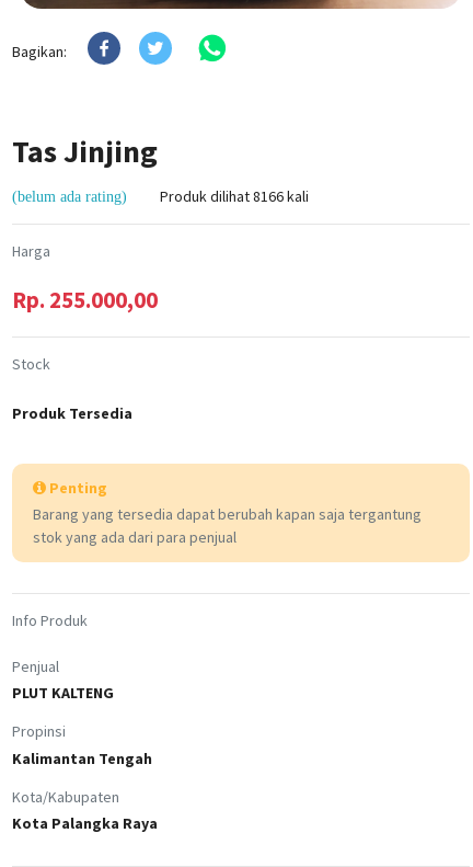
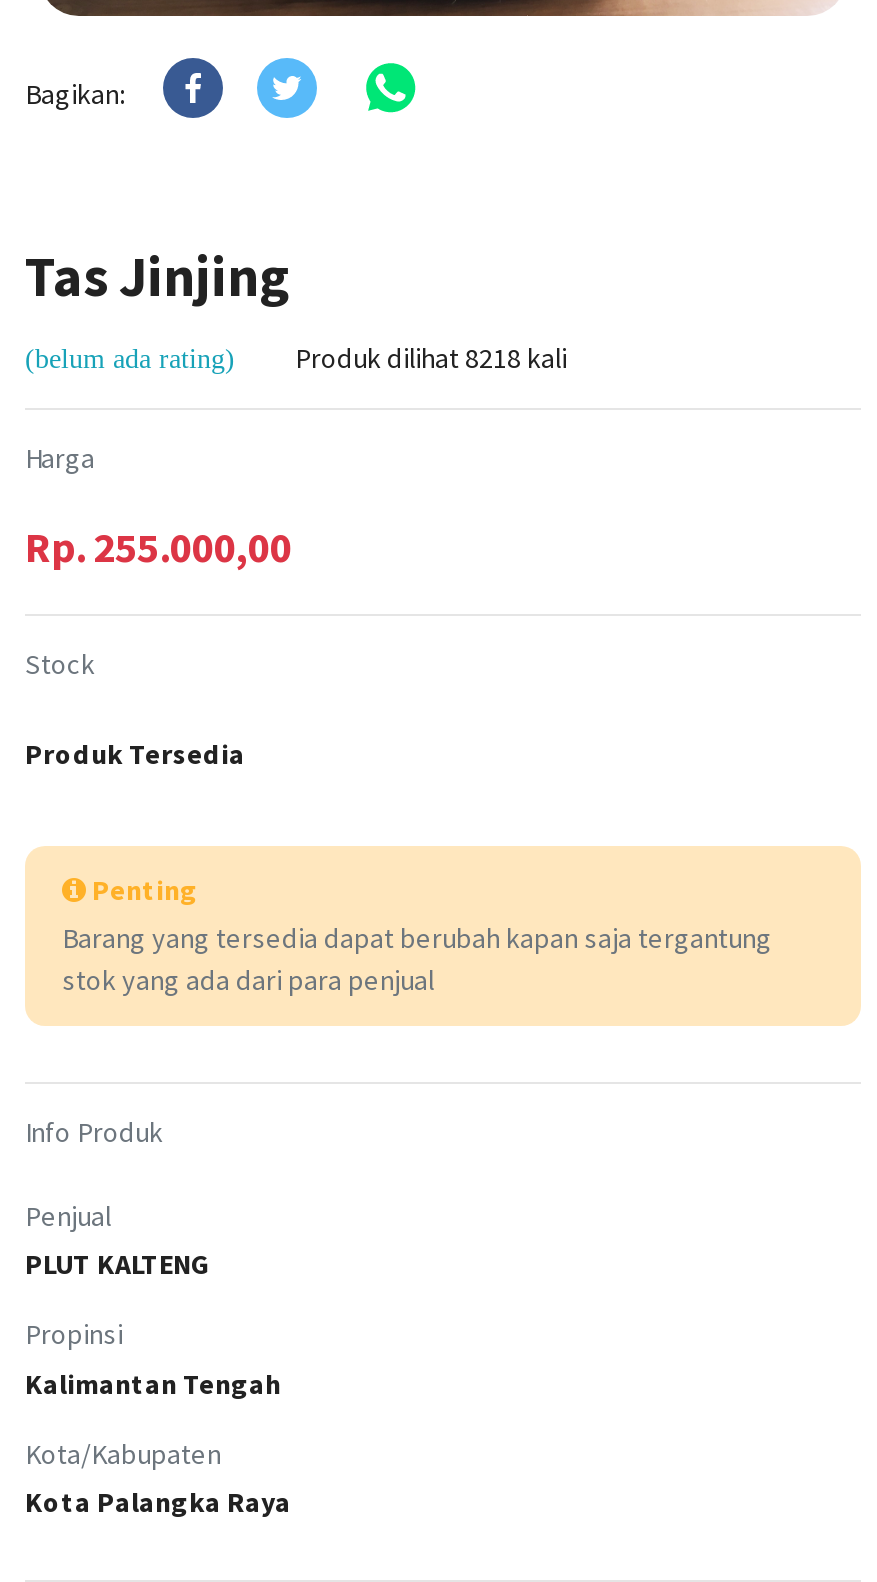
- Produk dilihat 8166 kali
+ Produk dilihat 8218 kali
